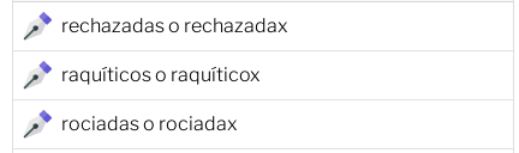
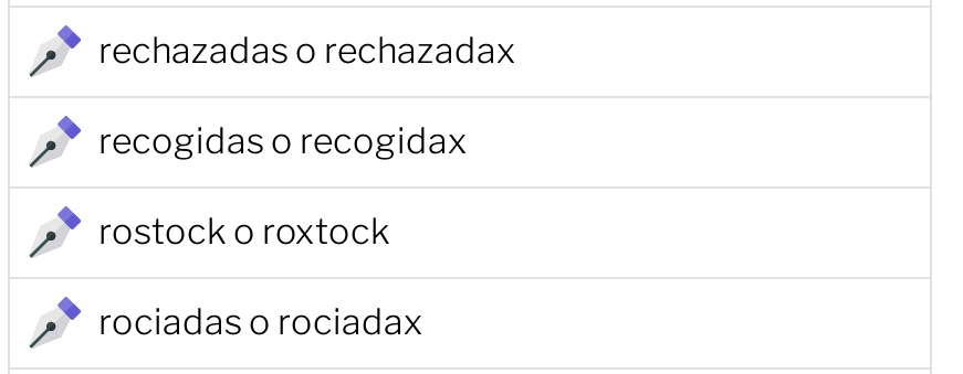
- raquíticos o raquíticox
+ recogidas o recogidax
+ rostock o roxtock
